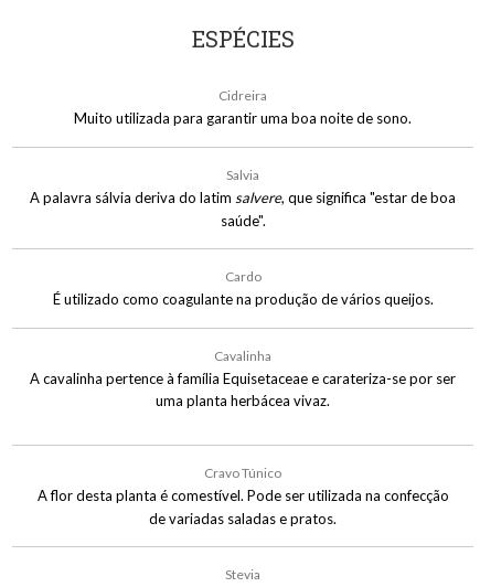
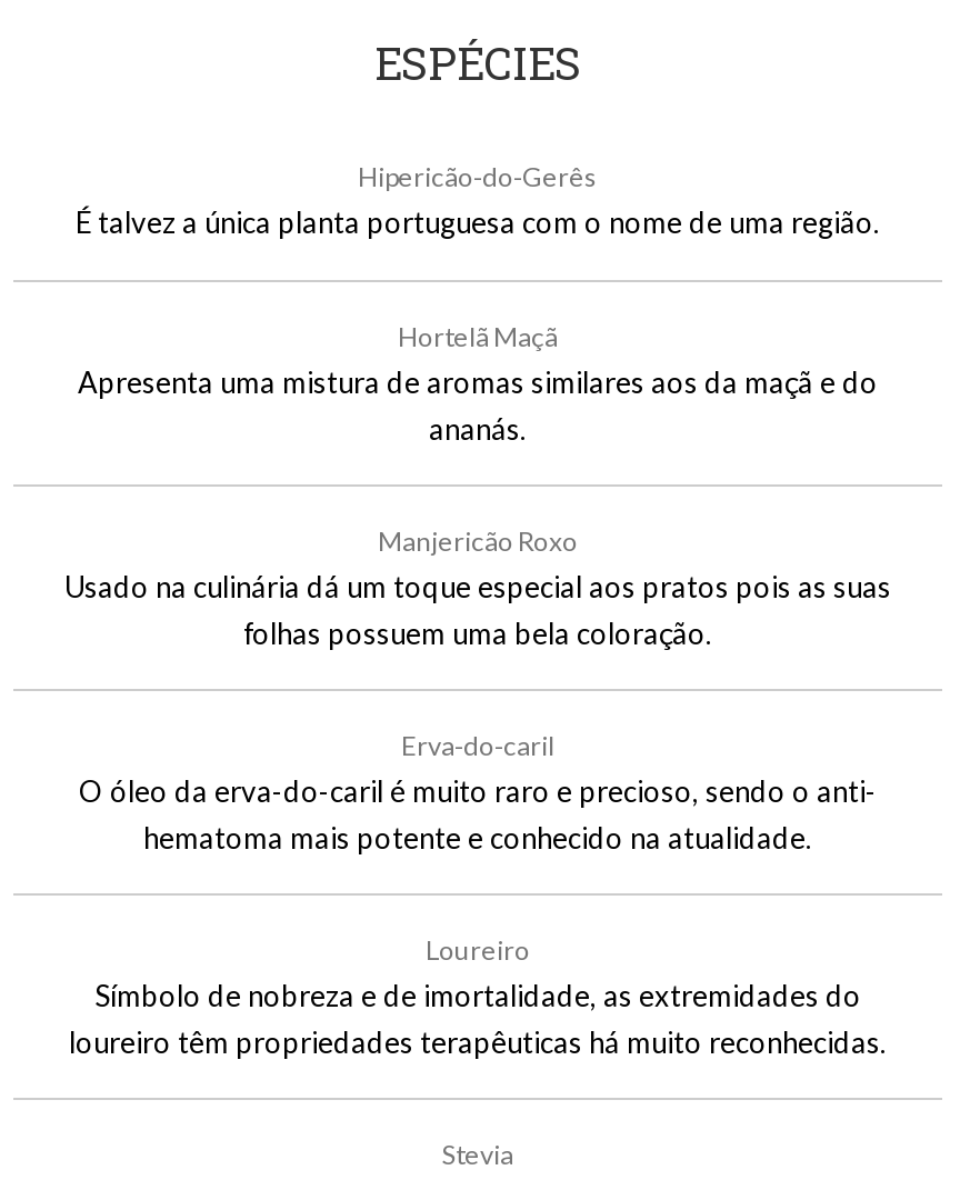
- Cidreira
- Muito utilizada para garantir uma boa noite de sono.
+ Hipericão-do-Gerês
+ É talvez a única planta portuguesa com o nome de uma região.

- Salvia
- A palavra sálvia deriva do latim salvere, que significa "estar de boa
- saúde".
+ Hortelã Maçã
+ Apresenta uma mistura de aromas similares aos da maçã e do
+ ananás.

- Cardo
- É utilizado como coagulante na produção de vários queijos.
+ Manjericão Roxo
+ Usado na culinária dá um toque especial aos pratos pois as suas
+ folhas possuem uma bela coloração.

- Cavalinha
- A cavalinha pertence à família Equisetaceae e carateriza-se por ser
- uma planta herbácea vivaz.
+ Erva-do-caril
+ O óleo da erva-do-caril é muito raro e precioso, sendo o anti-
+ hematoma mais potente e conhecido na atualidade.

- Cravo Túnico
- A flor desta planta é comestível. Pode ser utilizada na confecção
- de variadas saladas e pratos.
+ Loureiro
+ Símbolo de nobreza e de imortalidade, as extremidades do
+ loureiro têm propriedades terapêuticas há muito reconhecidas.
